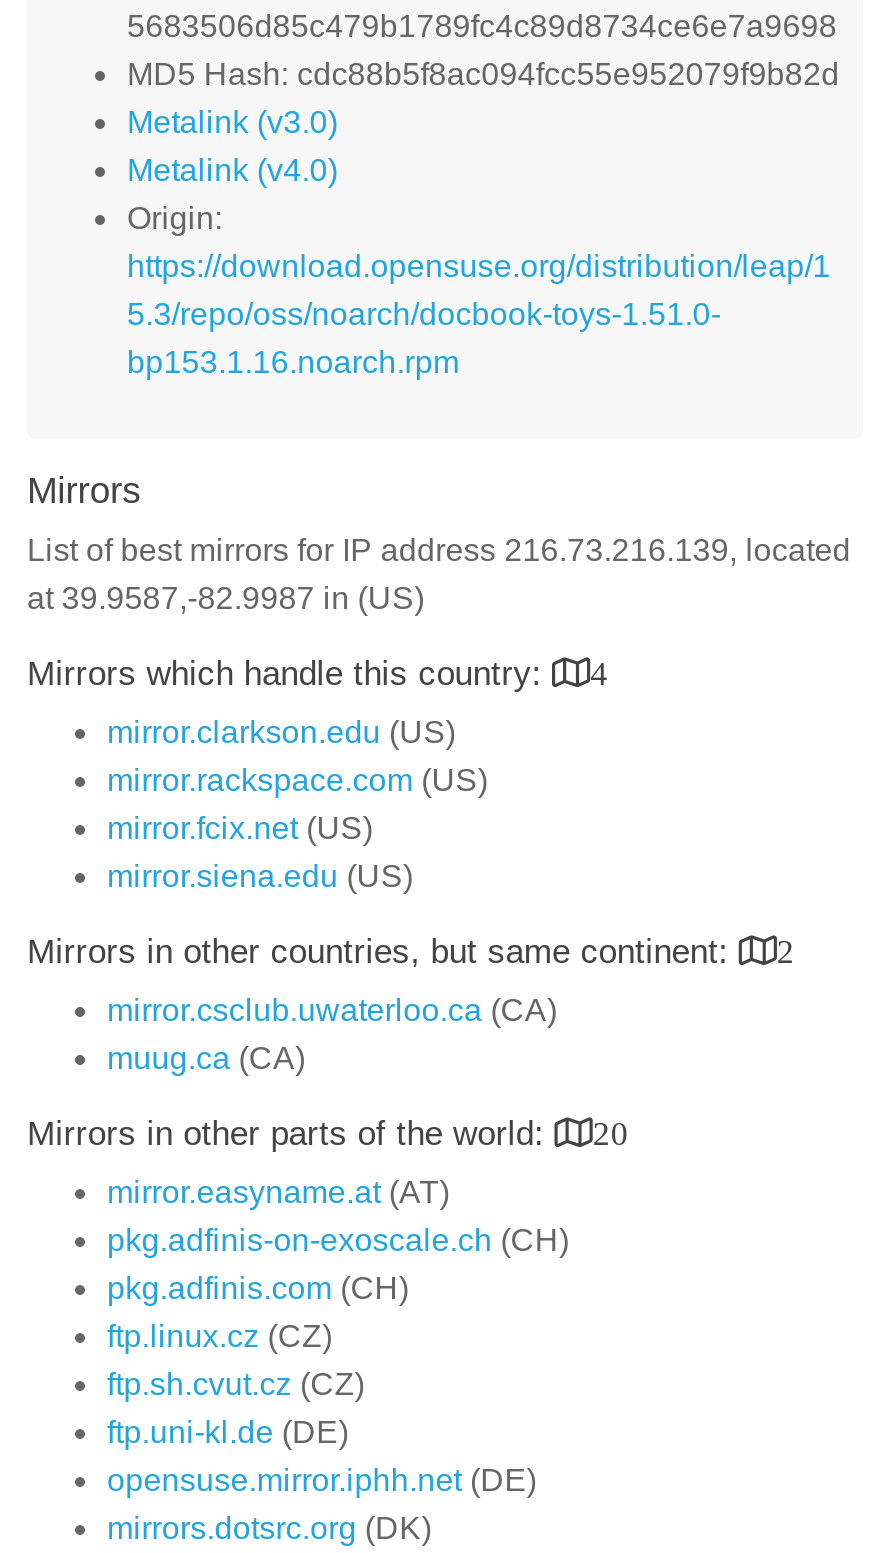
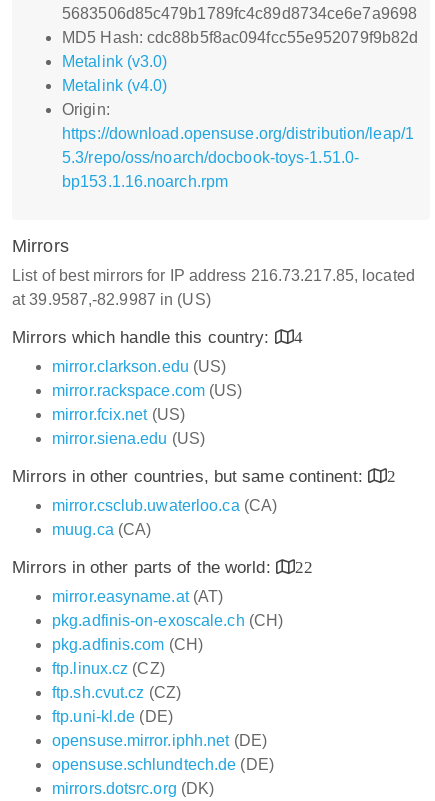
- List of best mirrors for IP address 216.73.216.139, located
+ List of best mirrors for IP address 216.73.217.85, located

- Mirrors in other parts of the world: 20
+ Mirrors in other parts of the world: 22

+ opensuse.schlundtech.de (DE)
